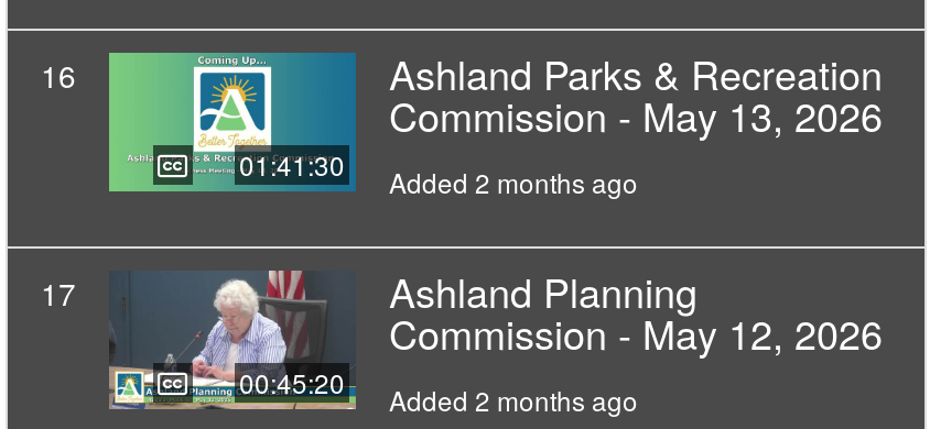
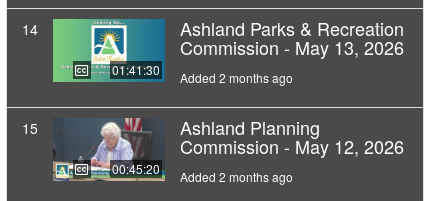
- 16
+ 14

- 17
+ 15
